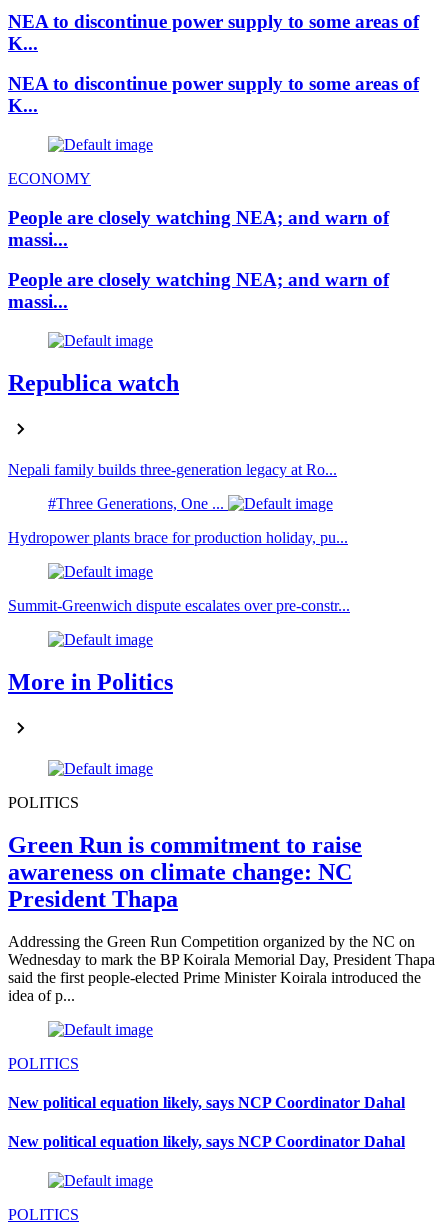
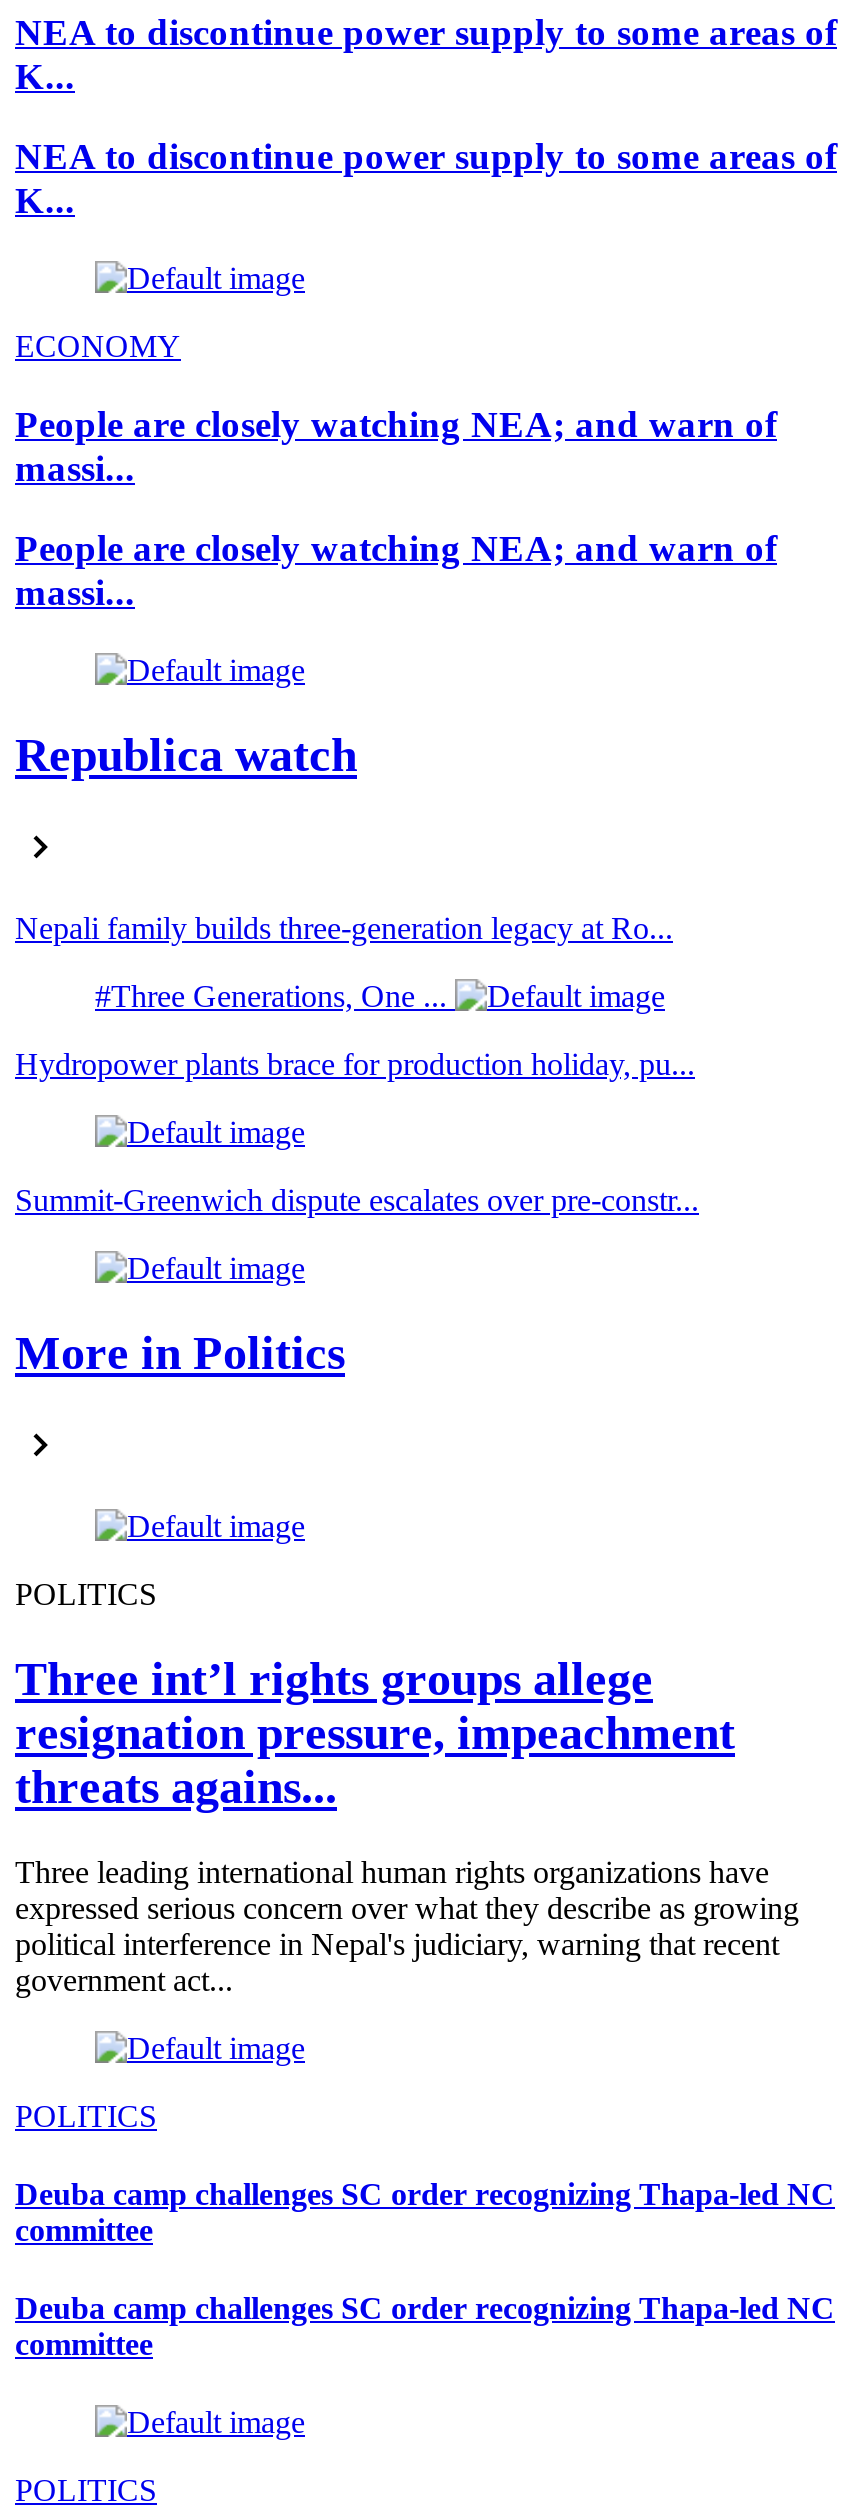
- Green Run is commitment to raise
- awareness on climate change: NC
- President Thapa
+ Three int’l rights groups allege
+ resignation pressure, impeachment
+ threats agains...

- Addressing the Green Run Competition organized by the NC on
- Wednesday to mark the BP Koirala Memorial Day, President Thapa
- said the first people-elected Prime Minister Koirala introduced the
- idea of p...
+ Three leading international human rights organizations have
+ expressed serious concern over what they describe as growing
+ political interference in Nepal's judiciary, warning that recent
+ government act...

- New political equation likely, says NCP Coordinator Dahal
+ Deuba camp challenges SC order recognizing Thapa-led NC
+ committee

- New political equation likely, says NCP Coordinator Dahal
+ Deuba camp challenges SC order recognizing Thapa-led NC
+ committee
